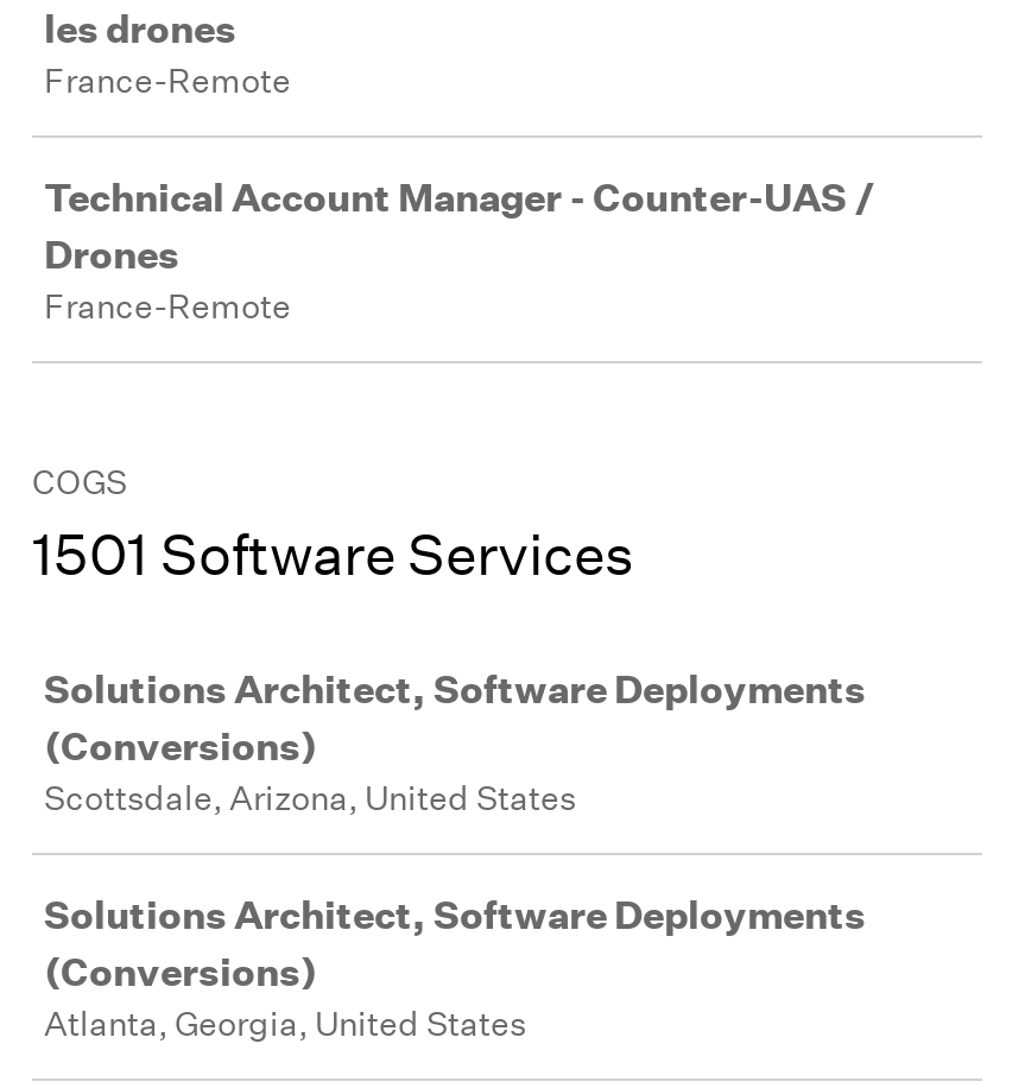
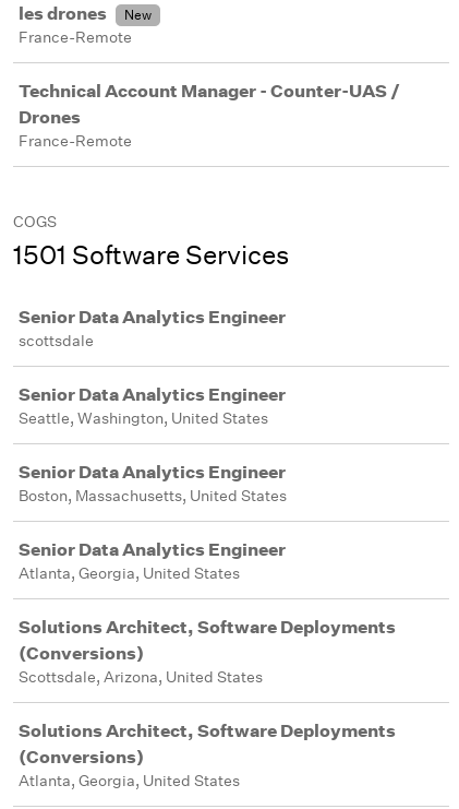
+ New

+ Senior Data Analytics Engineer
+ scottsdale
+ Senior Data Analytics Engineer
+ Seattle, Washington, United States
+ Senior Data Analytics Engineer
+ Boston, Massachusetts, United States
+ Senior Data Analytics Engineer
+ Atlanta, Georgia, United States
